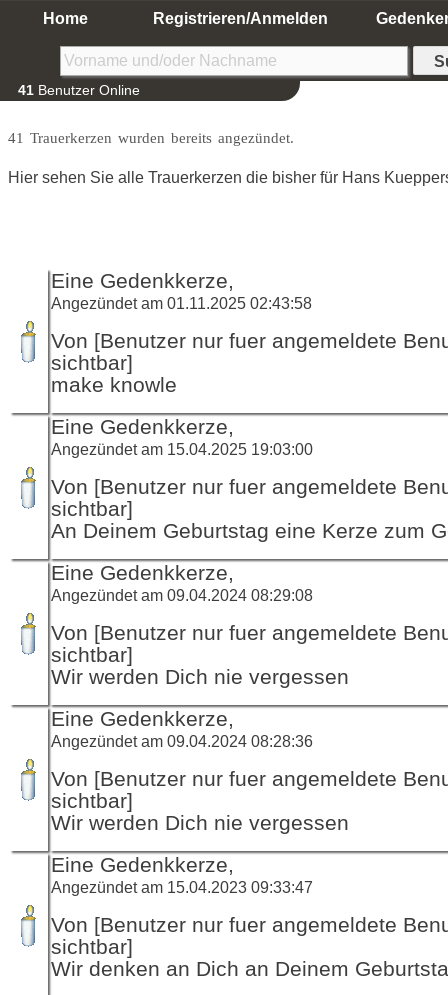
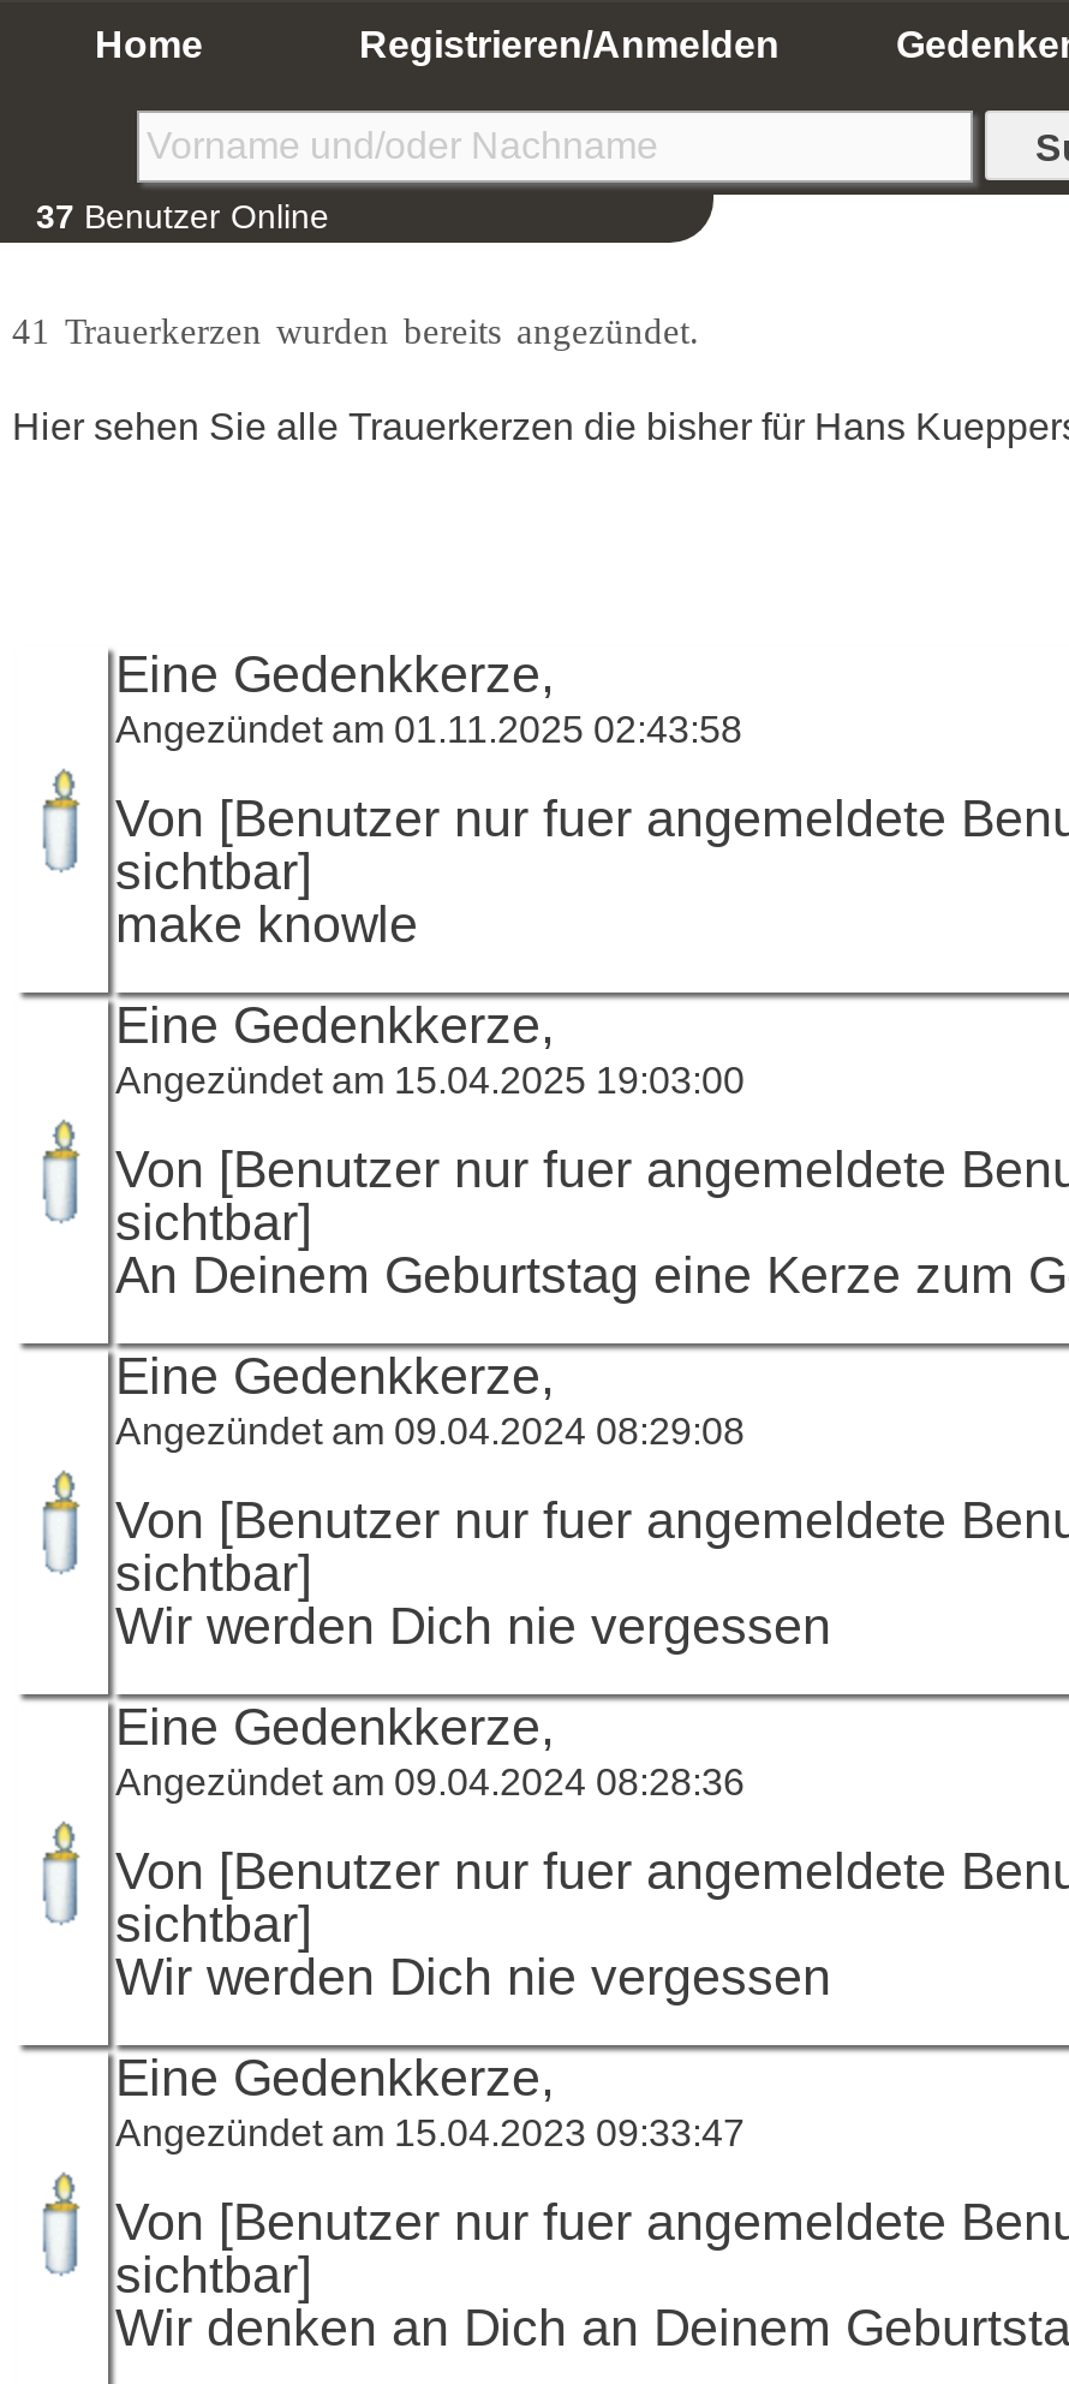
- 41 Benutzer Online
+ 37 Benutzer Online
